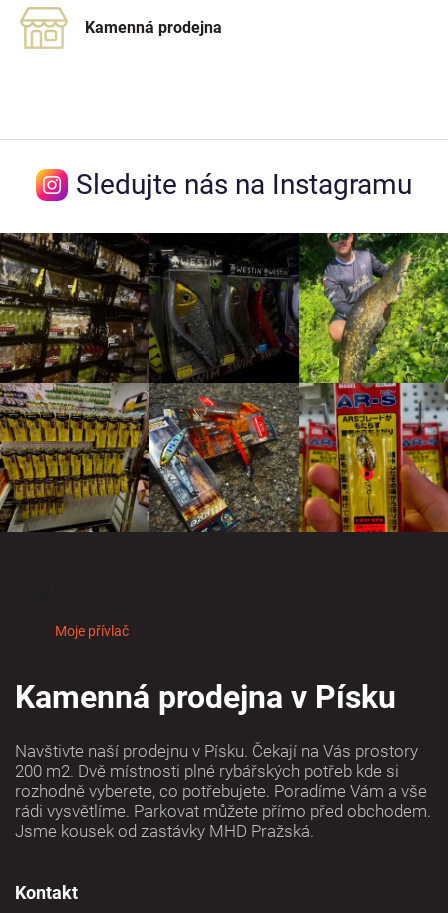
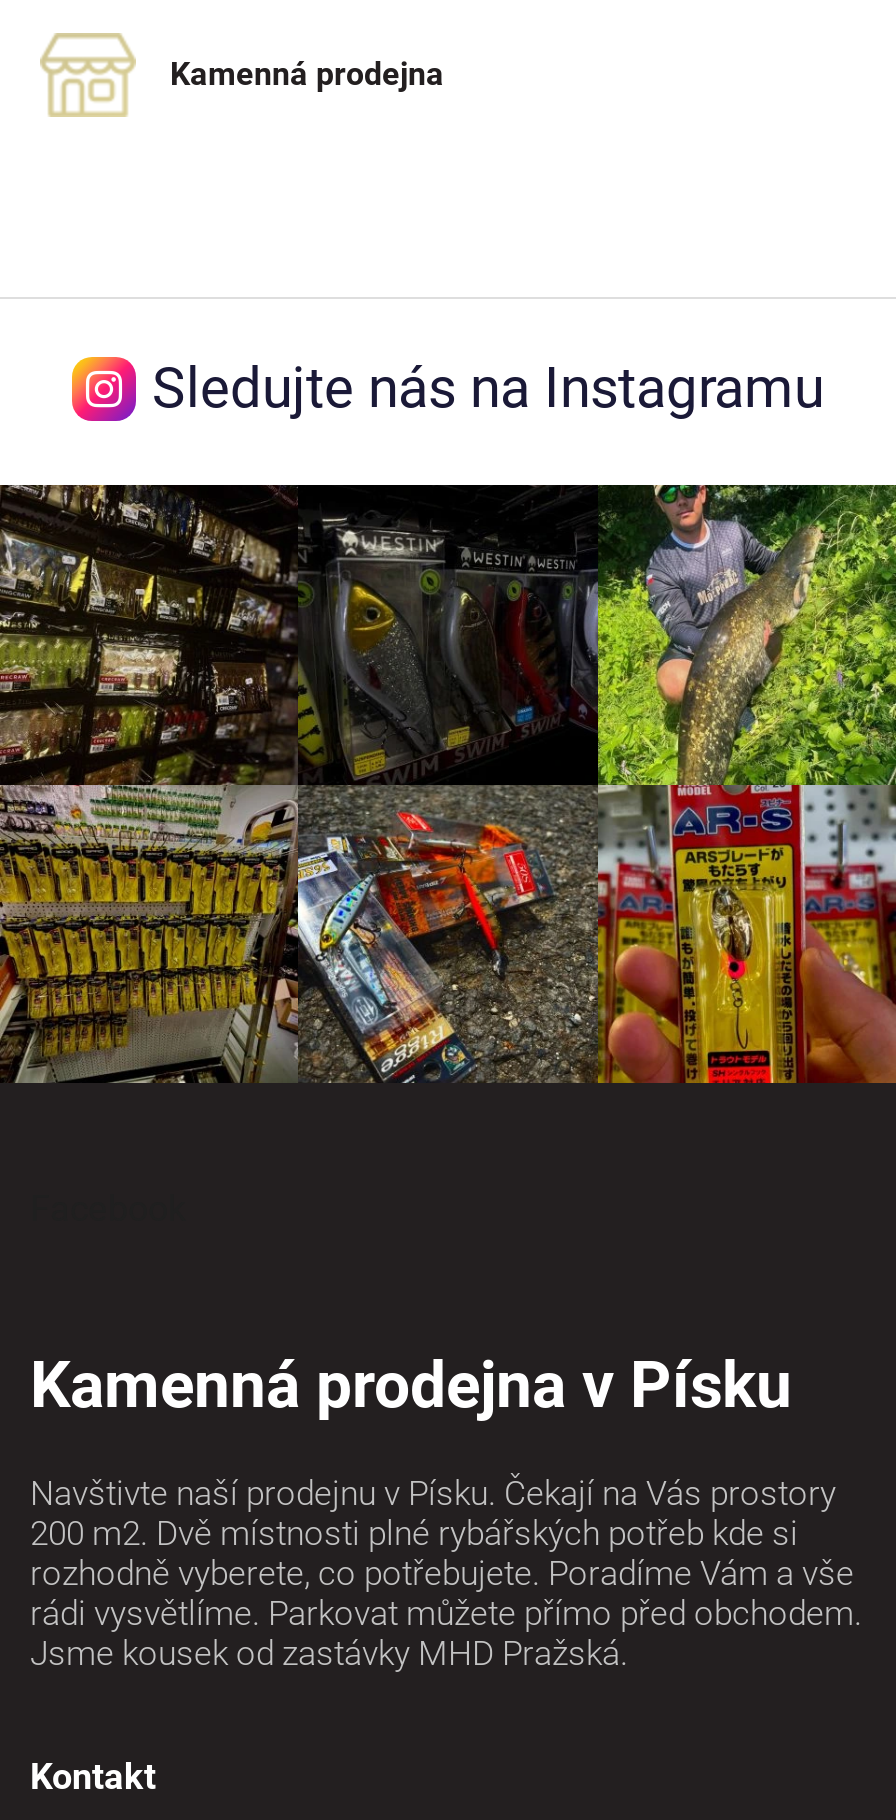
- Moje přívlač
